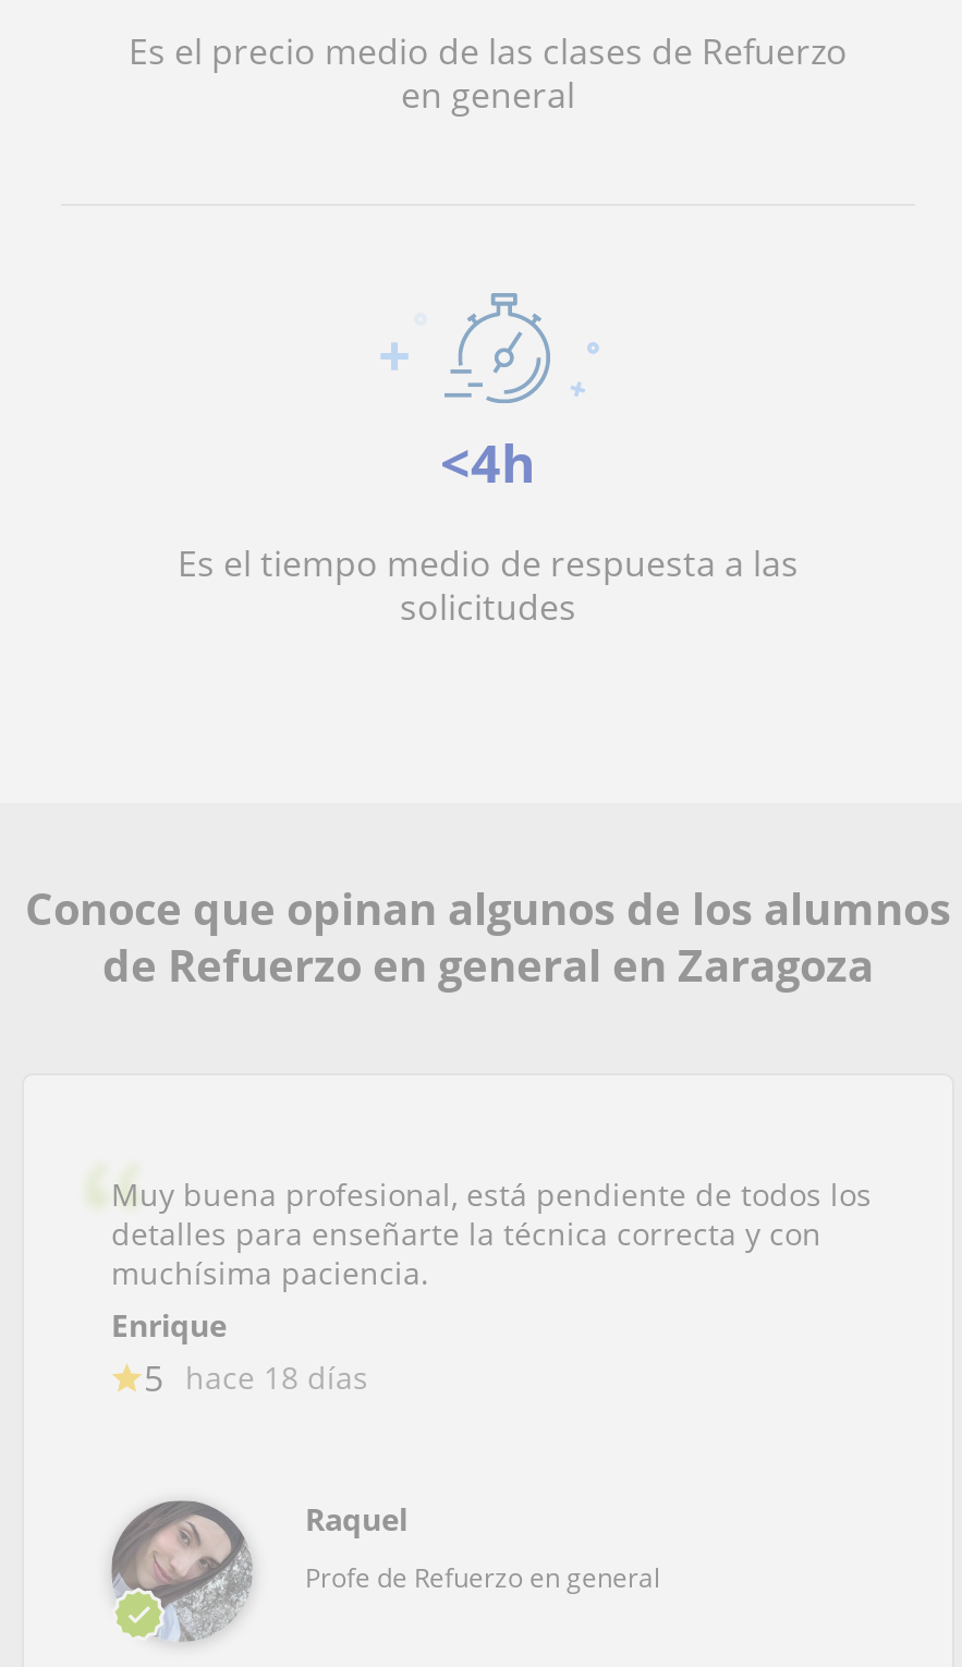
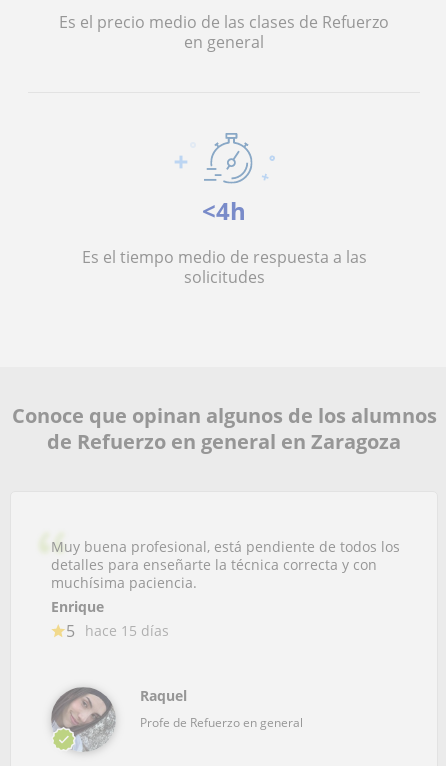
- 5 hace 18 días
+ 5 hace 15 días
